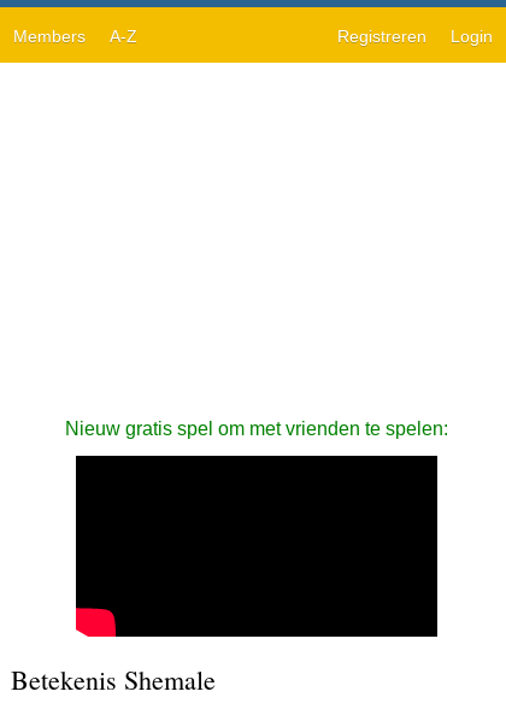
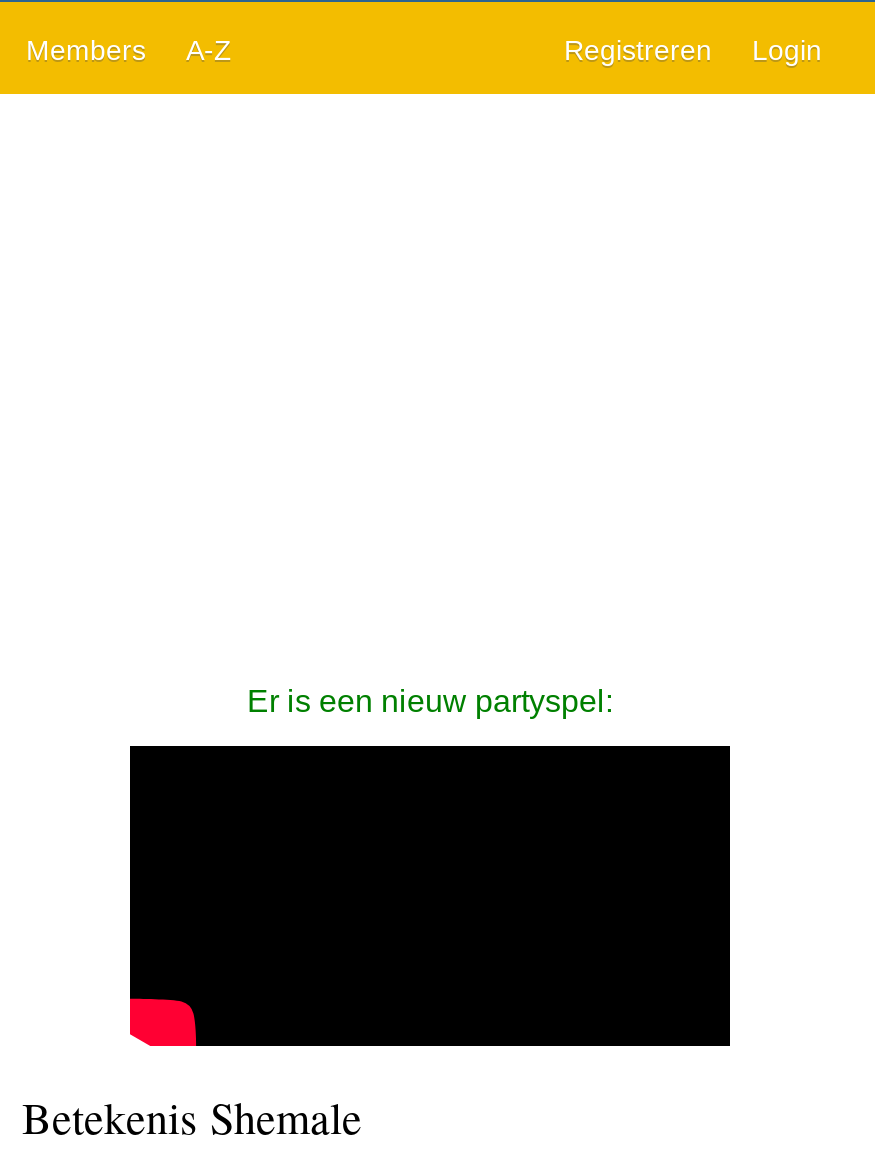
- Nieuw gratis spel om met vrienden te spelen:
+ Er is een nieuw partyspel:
